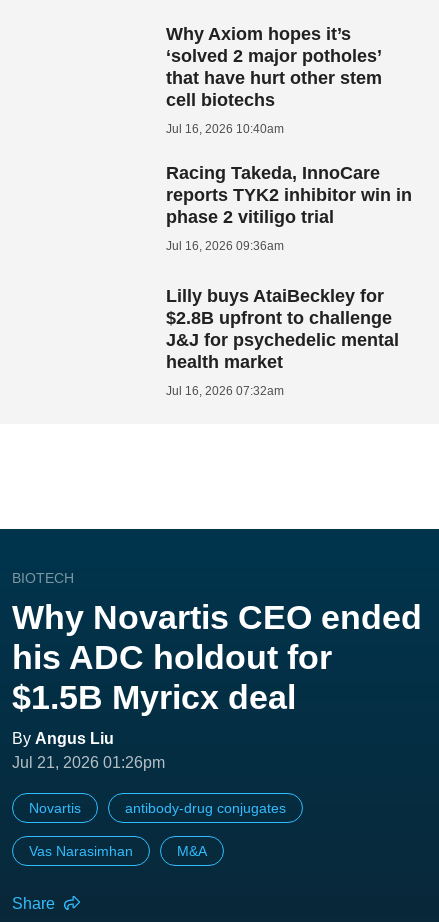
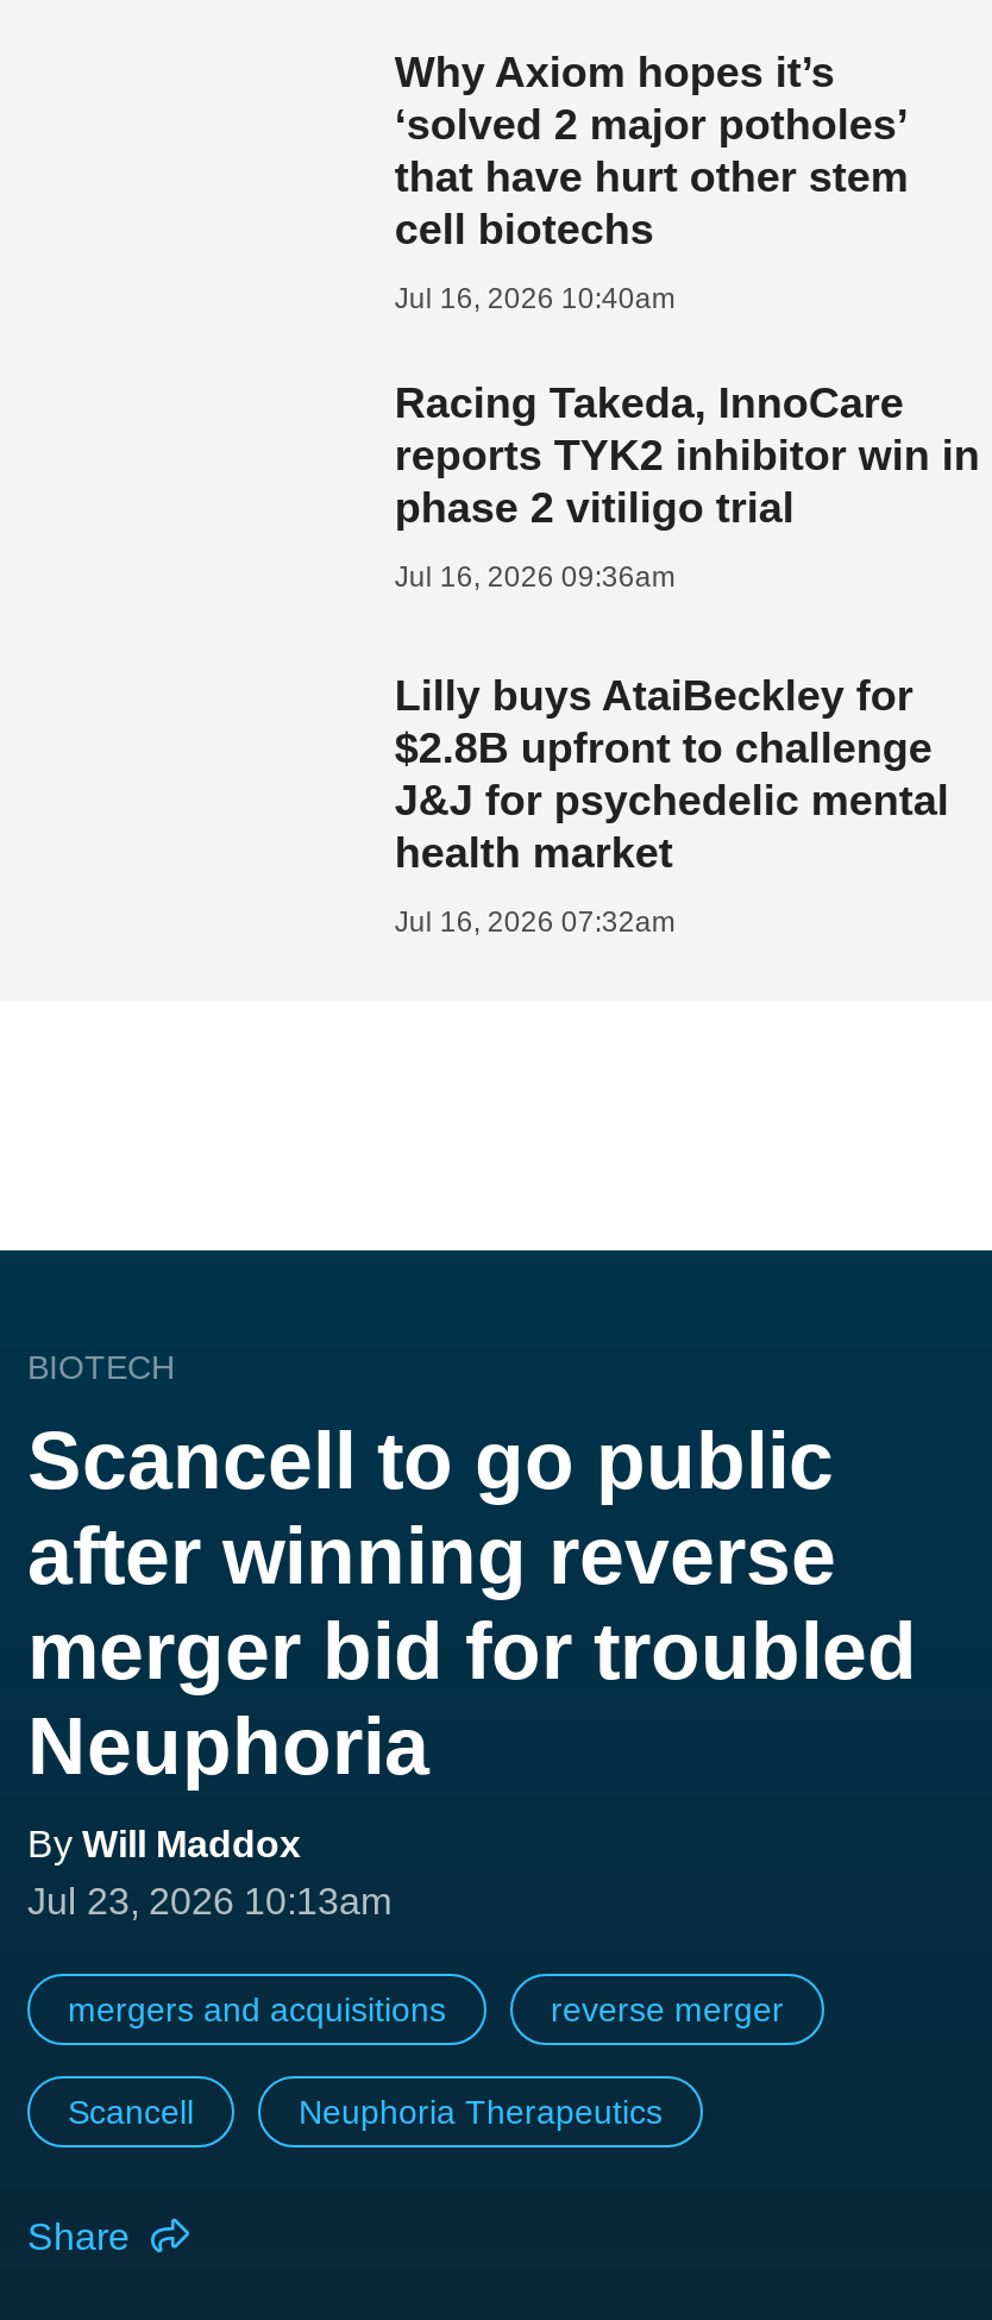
- Why Novartis CEO ended
- his ADC holdout for
- $1.5B Myricx deal
- By Angus Liu
- Jul 21, 2026 01:26pm
+ Scancell to go public
+ after winning reverse
+ merger bid for troubled
+ Neuphoria
+ By Will Maddox
+ Jul 23, 2026 10:13am

- Novartis
- antibody-drug conjugates
+ mergers and acquisitions
+ reverse merger

- Vas Narasimhan
- M&A
+ Scancell
+ Neuphoria Therapeutics
